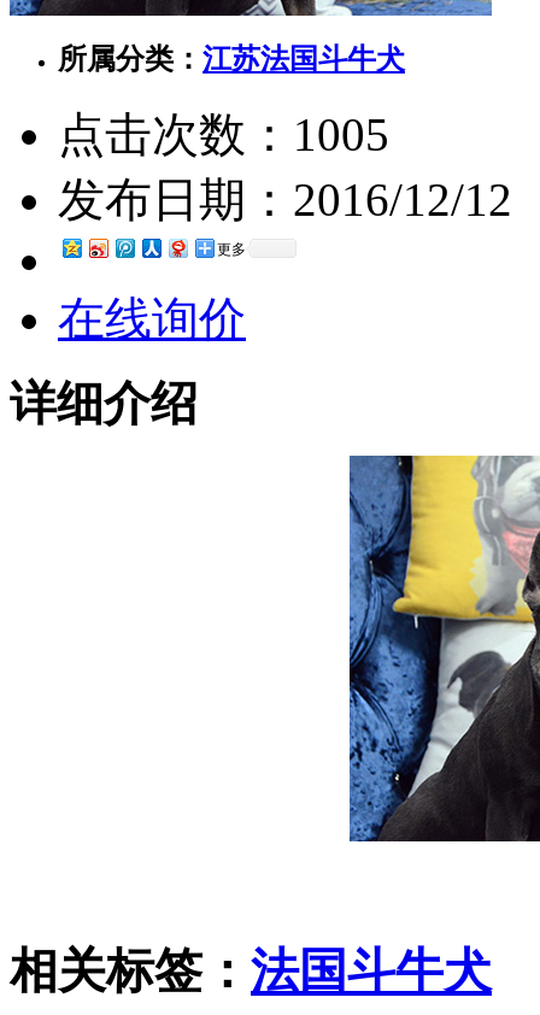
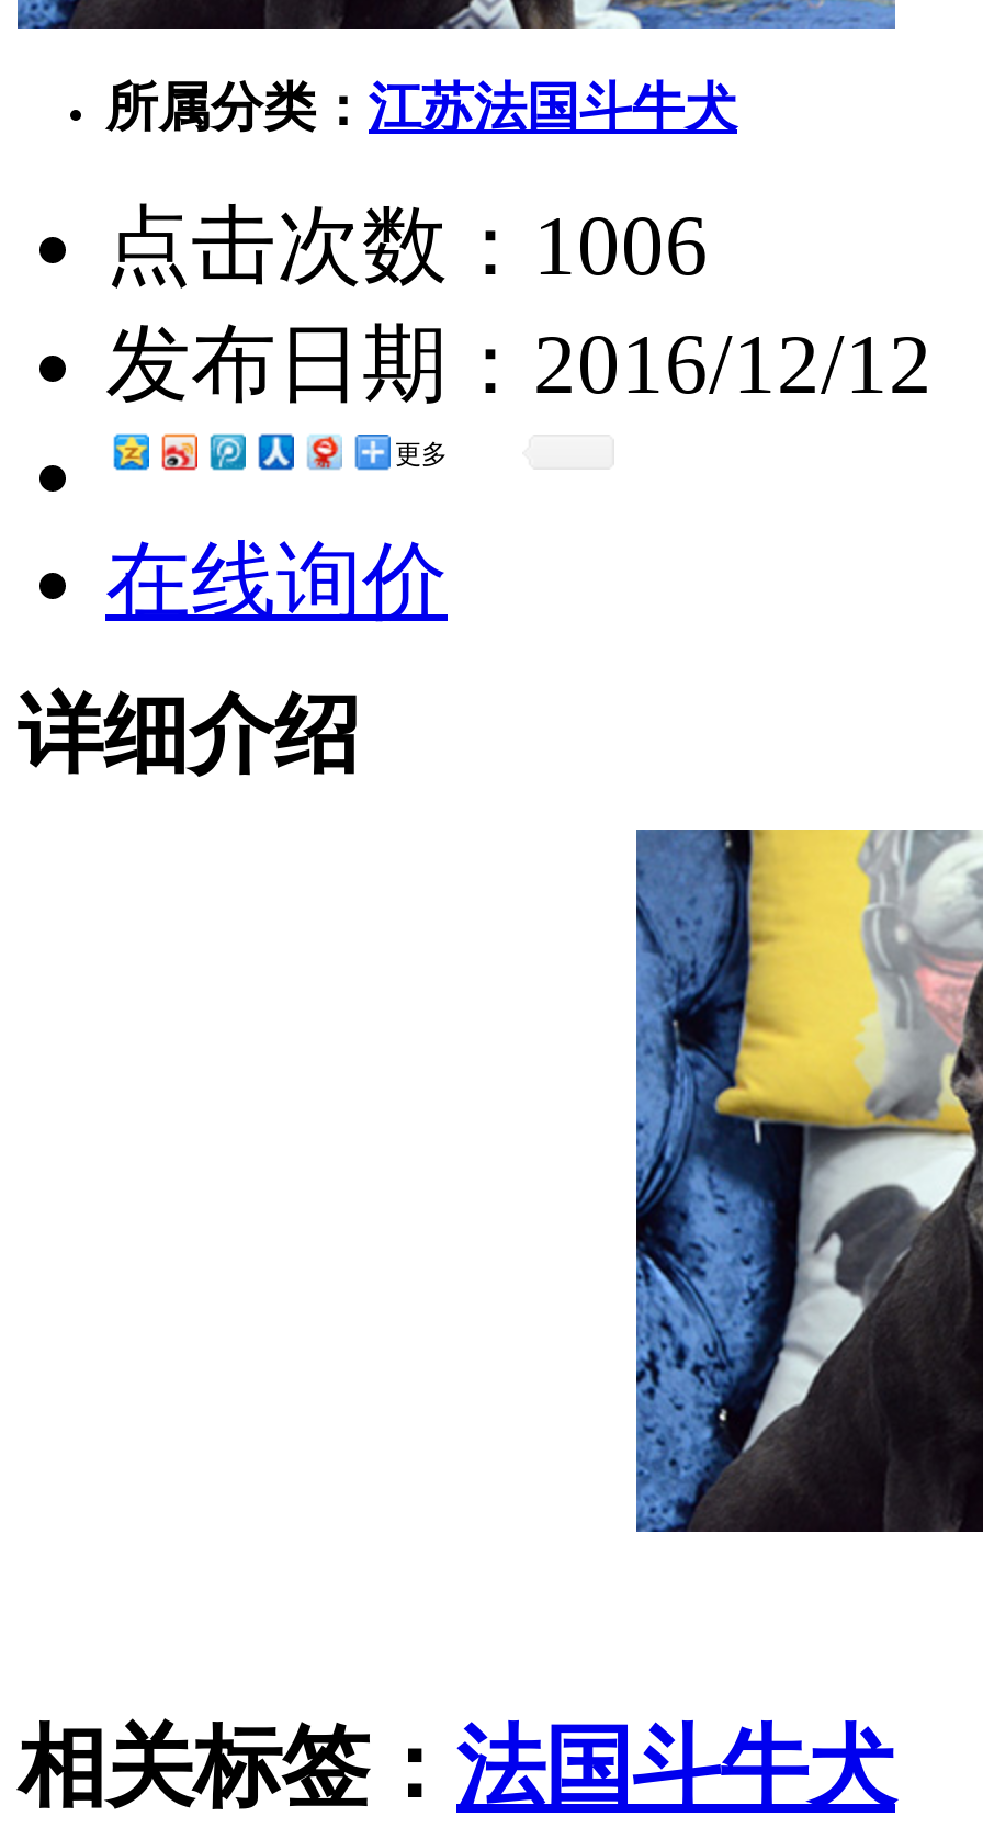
- 点击次数：1005
+ 点击次数：1006
